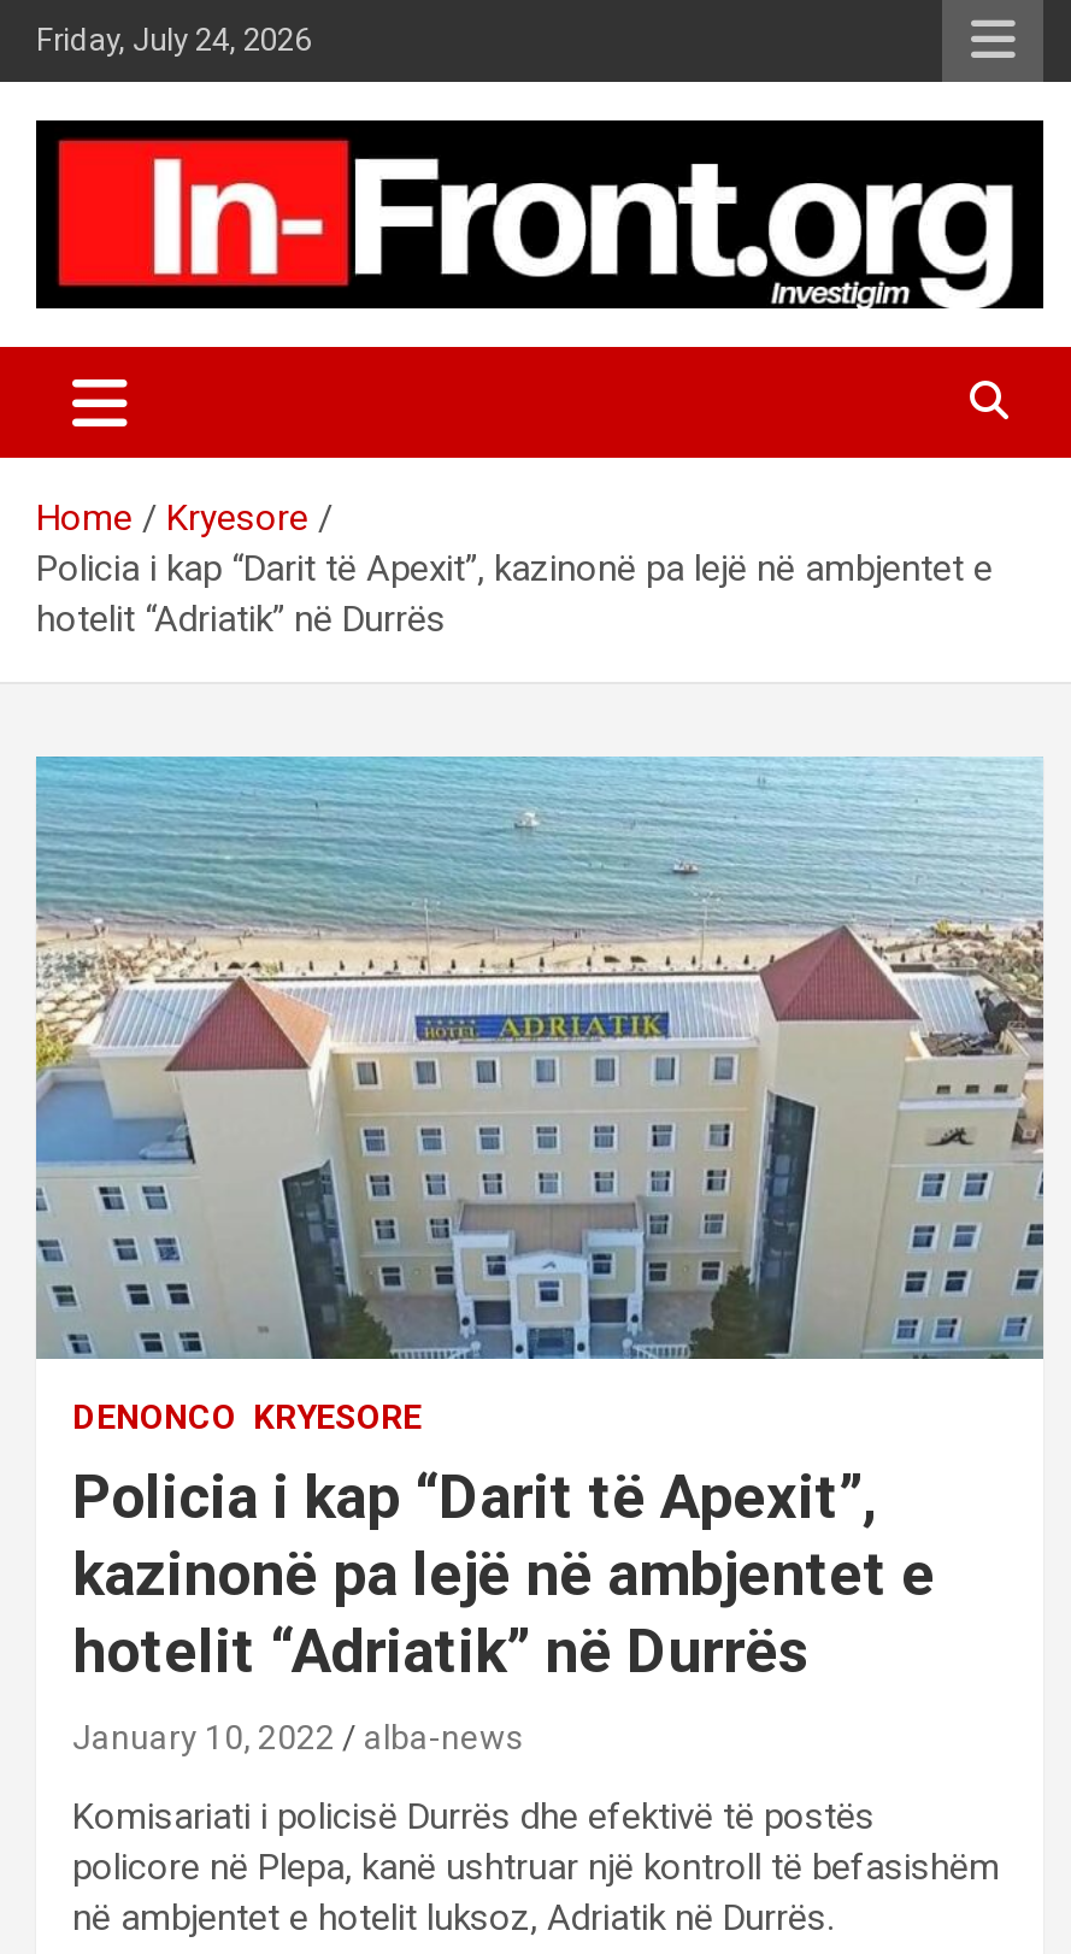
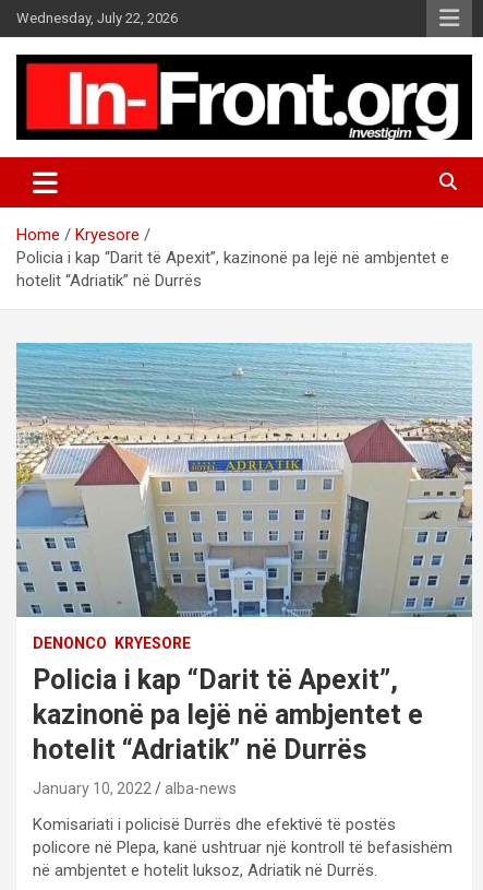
- Friday, July 24, 2026
+ Wednesday, July 22, 2026
